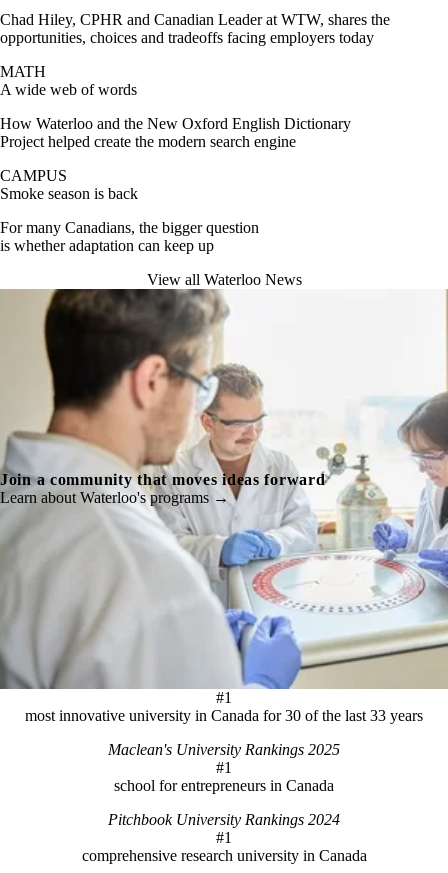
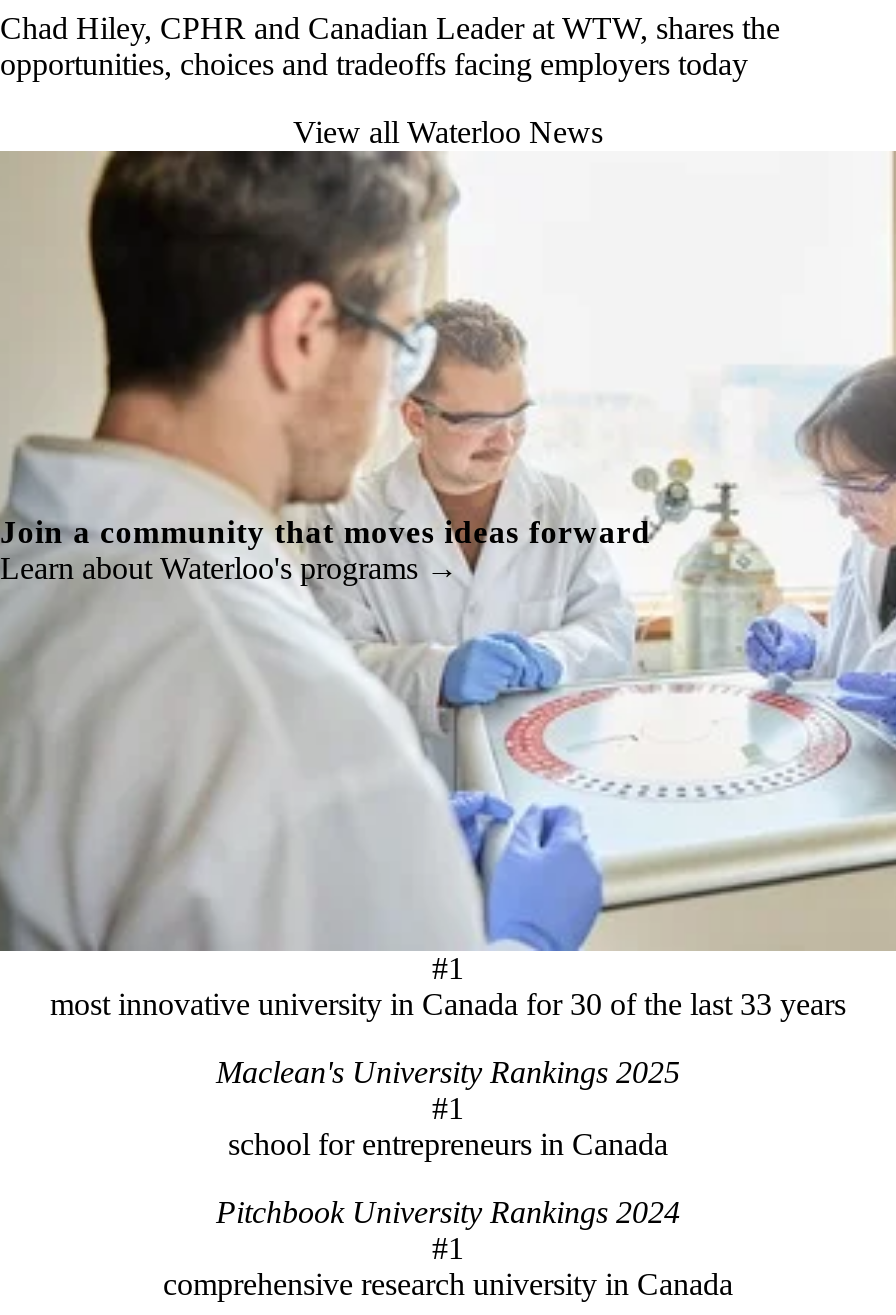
- MATH
- A wide web of words
- How Waterloo and the New Oxford English Dictionary
- Project helped create the modern search engine
- CAMPUS
- Smoke season is back
- For many Canadians, the bigger question
- is whether adaptation can keep up
